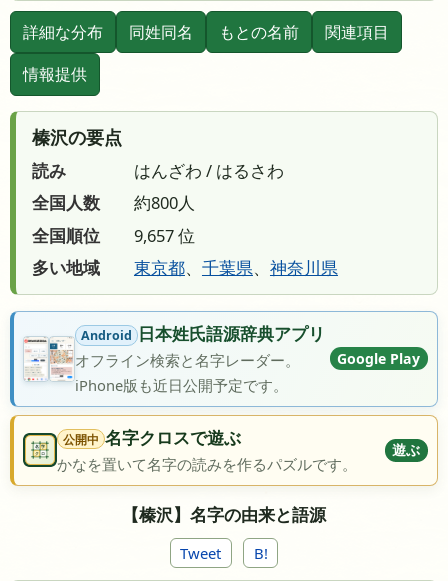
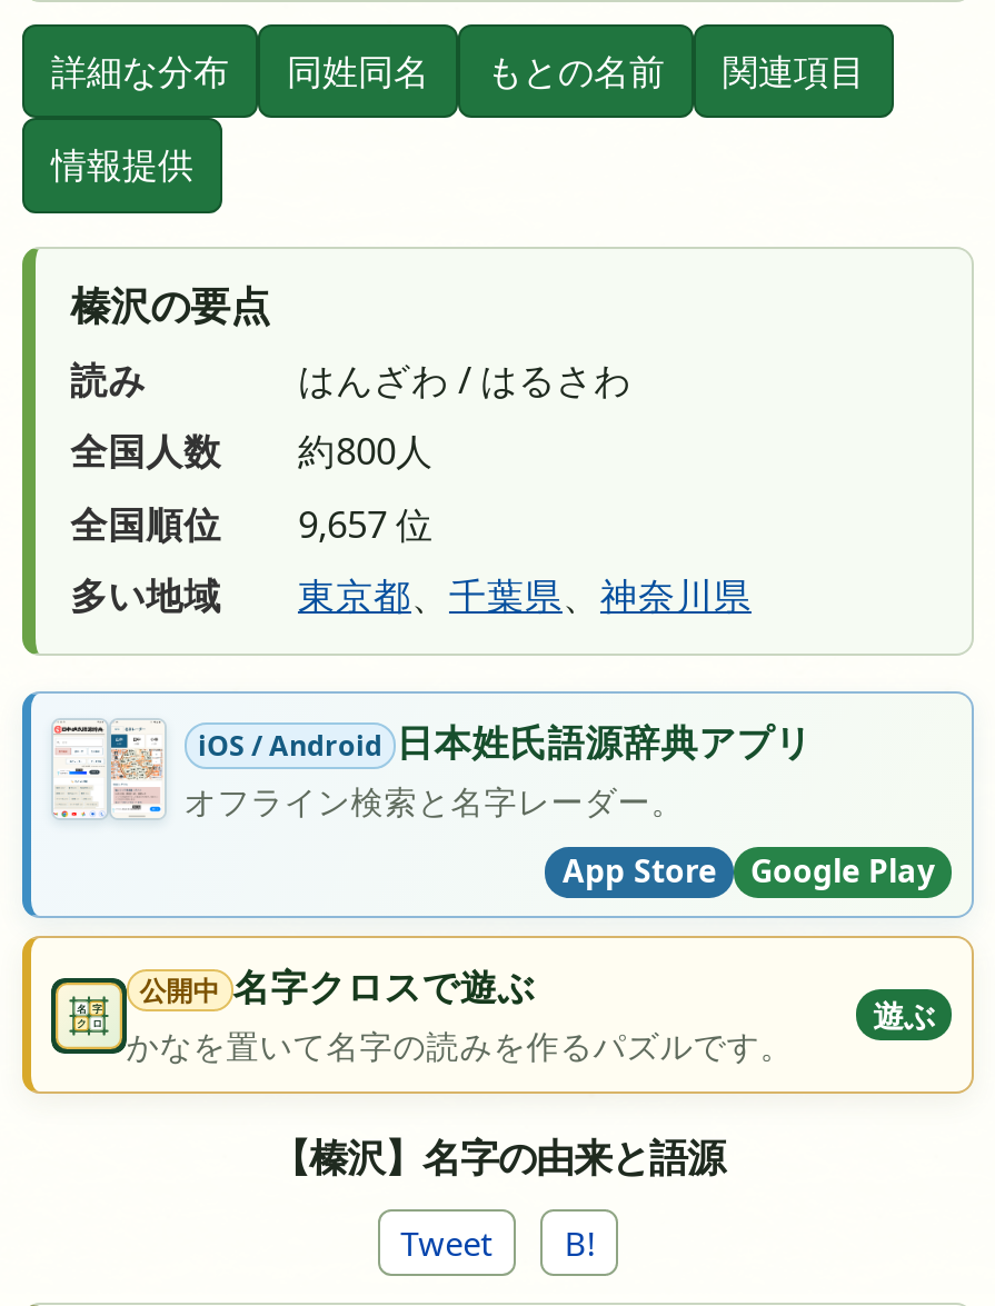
- [image]
- Android 日本姓氏語源辞典アプリ
+ [image]
+ iOS / Android 日本姓氏語源辞典アプリ

moved down: Google Play

- iPhone版も近日公開予定です。
+ App Store
